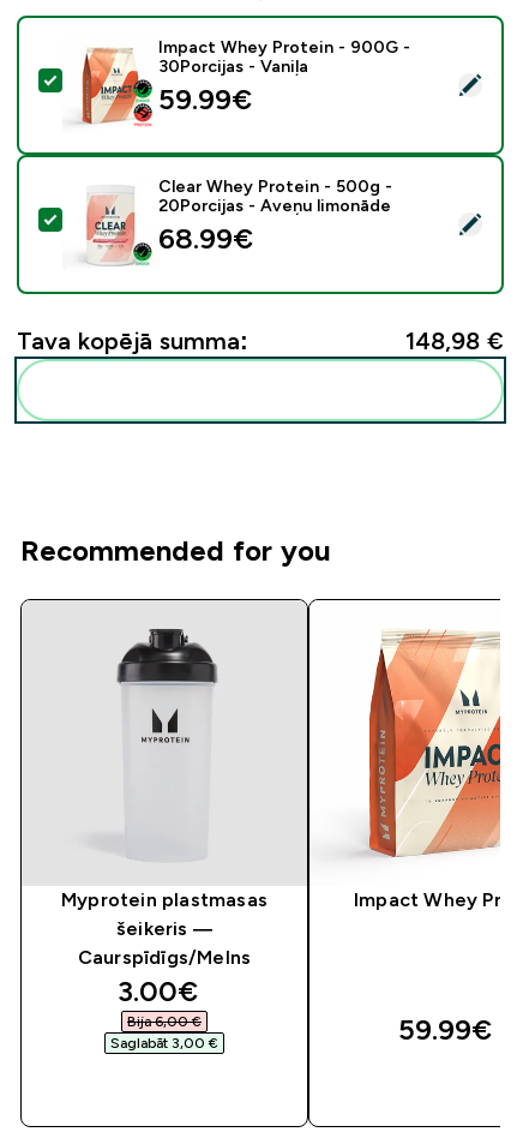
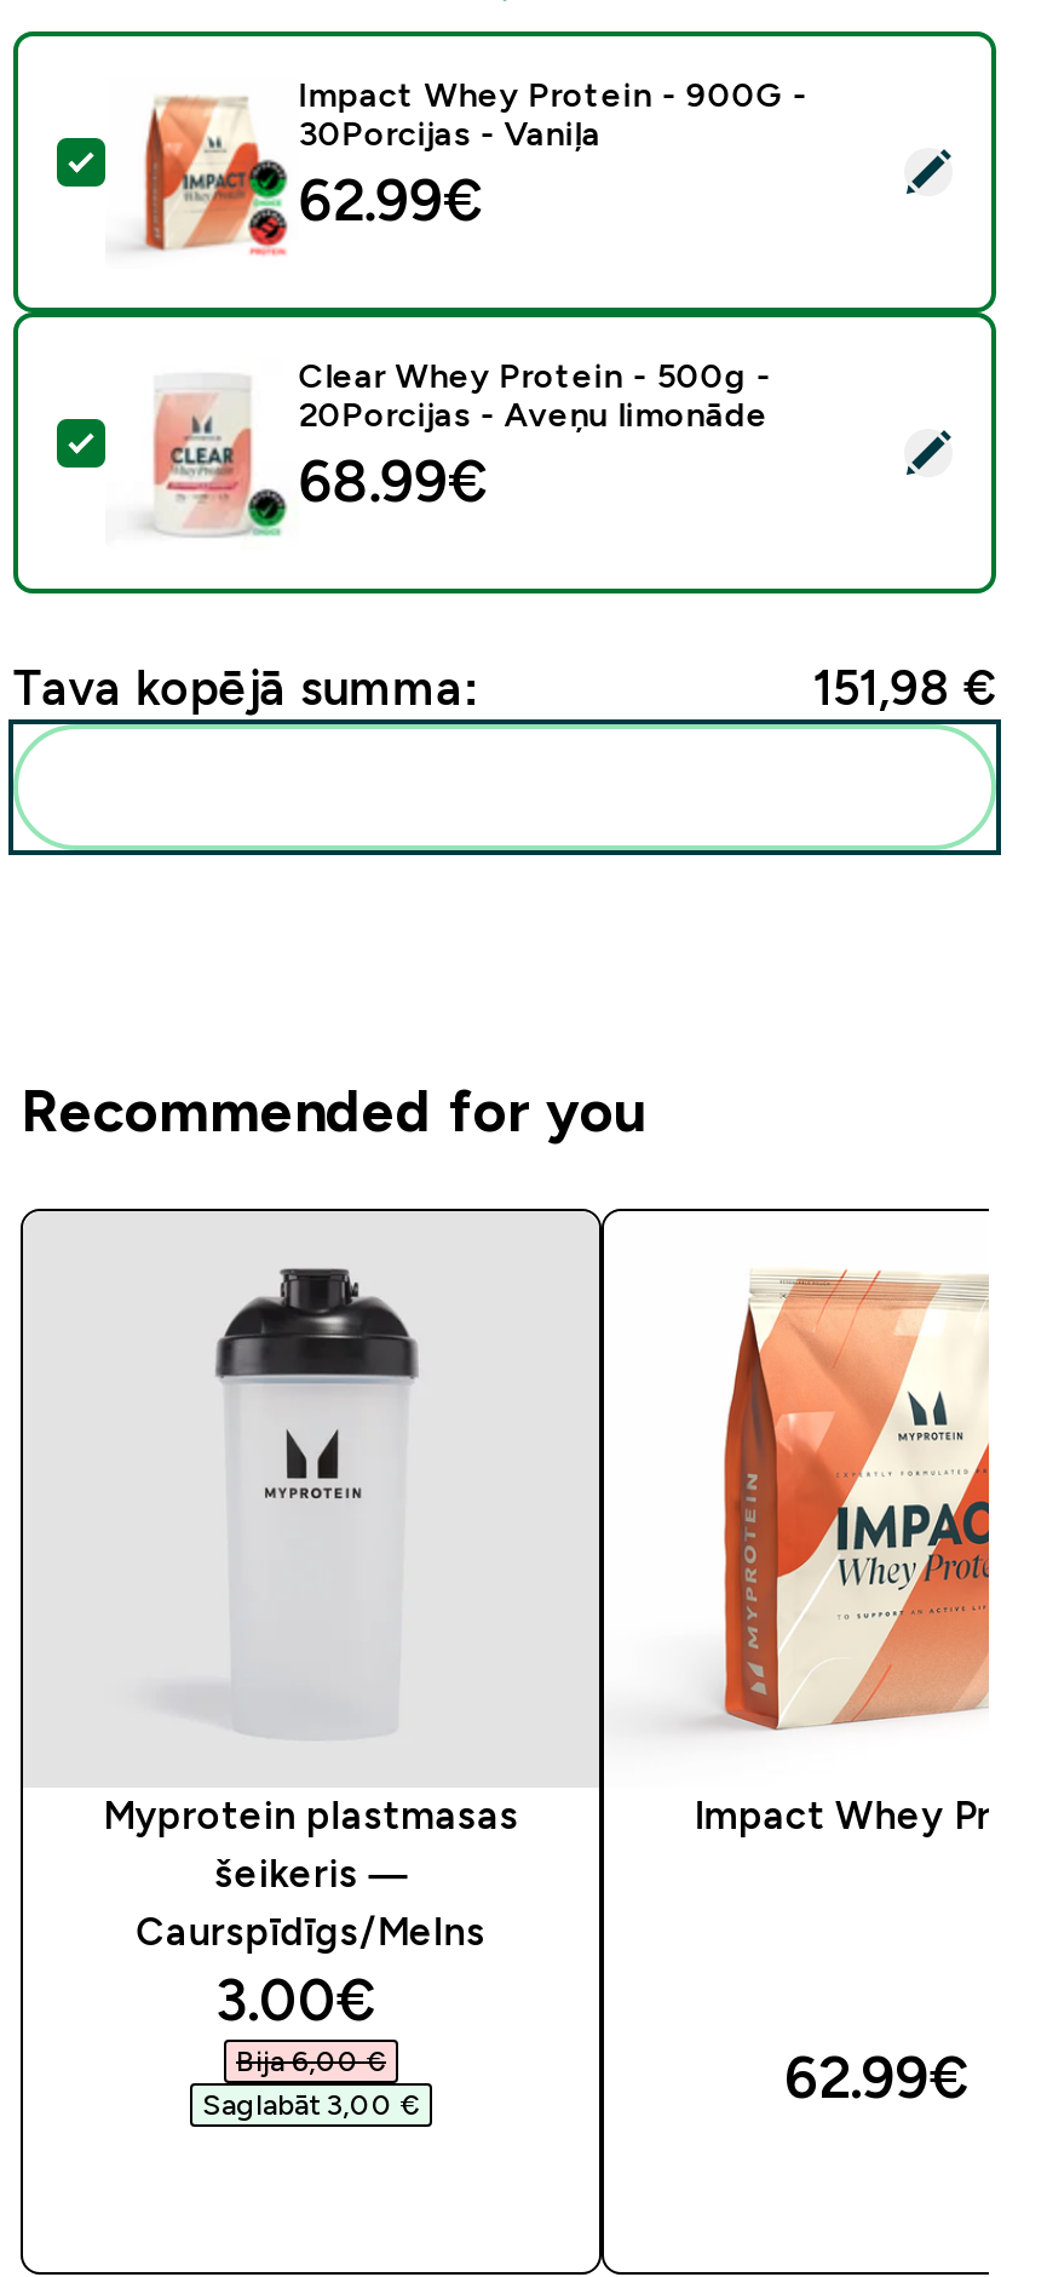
- 59.99€
+ 62.99€

- 148,98 €
+ 151,98 €

- 59.99€
+ 62.99€
